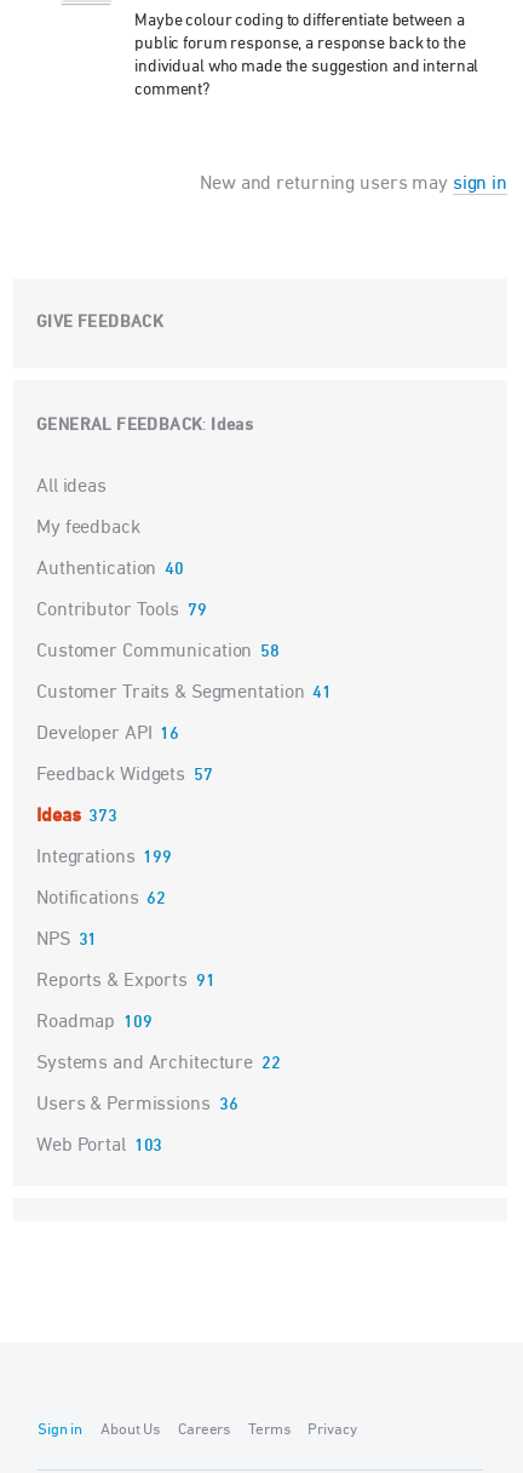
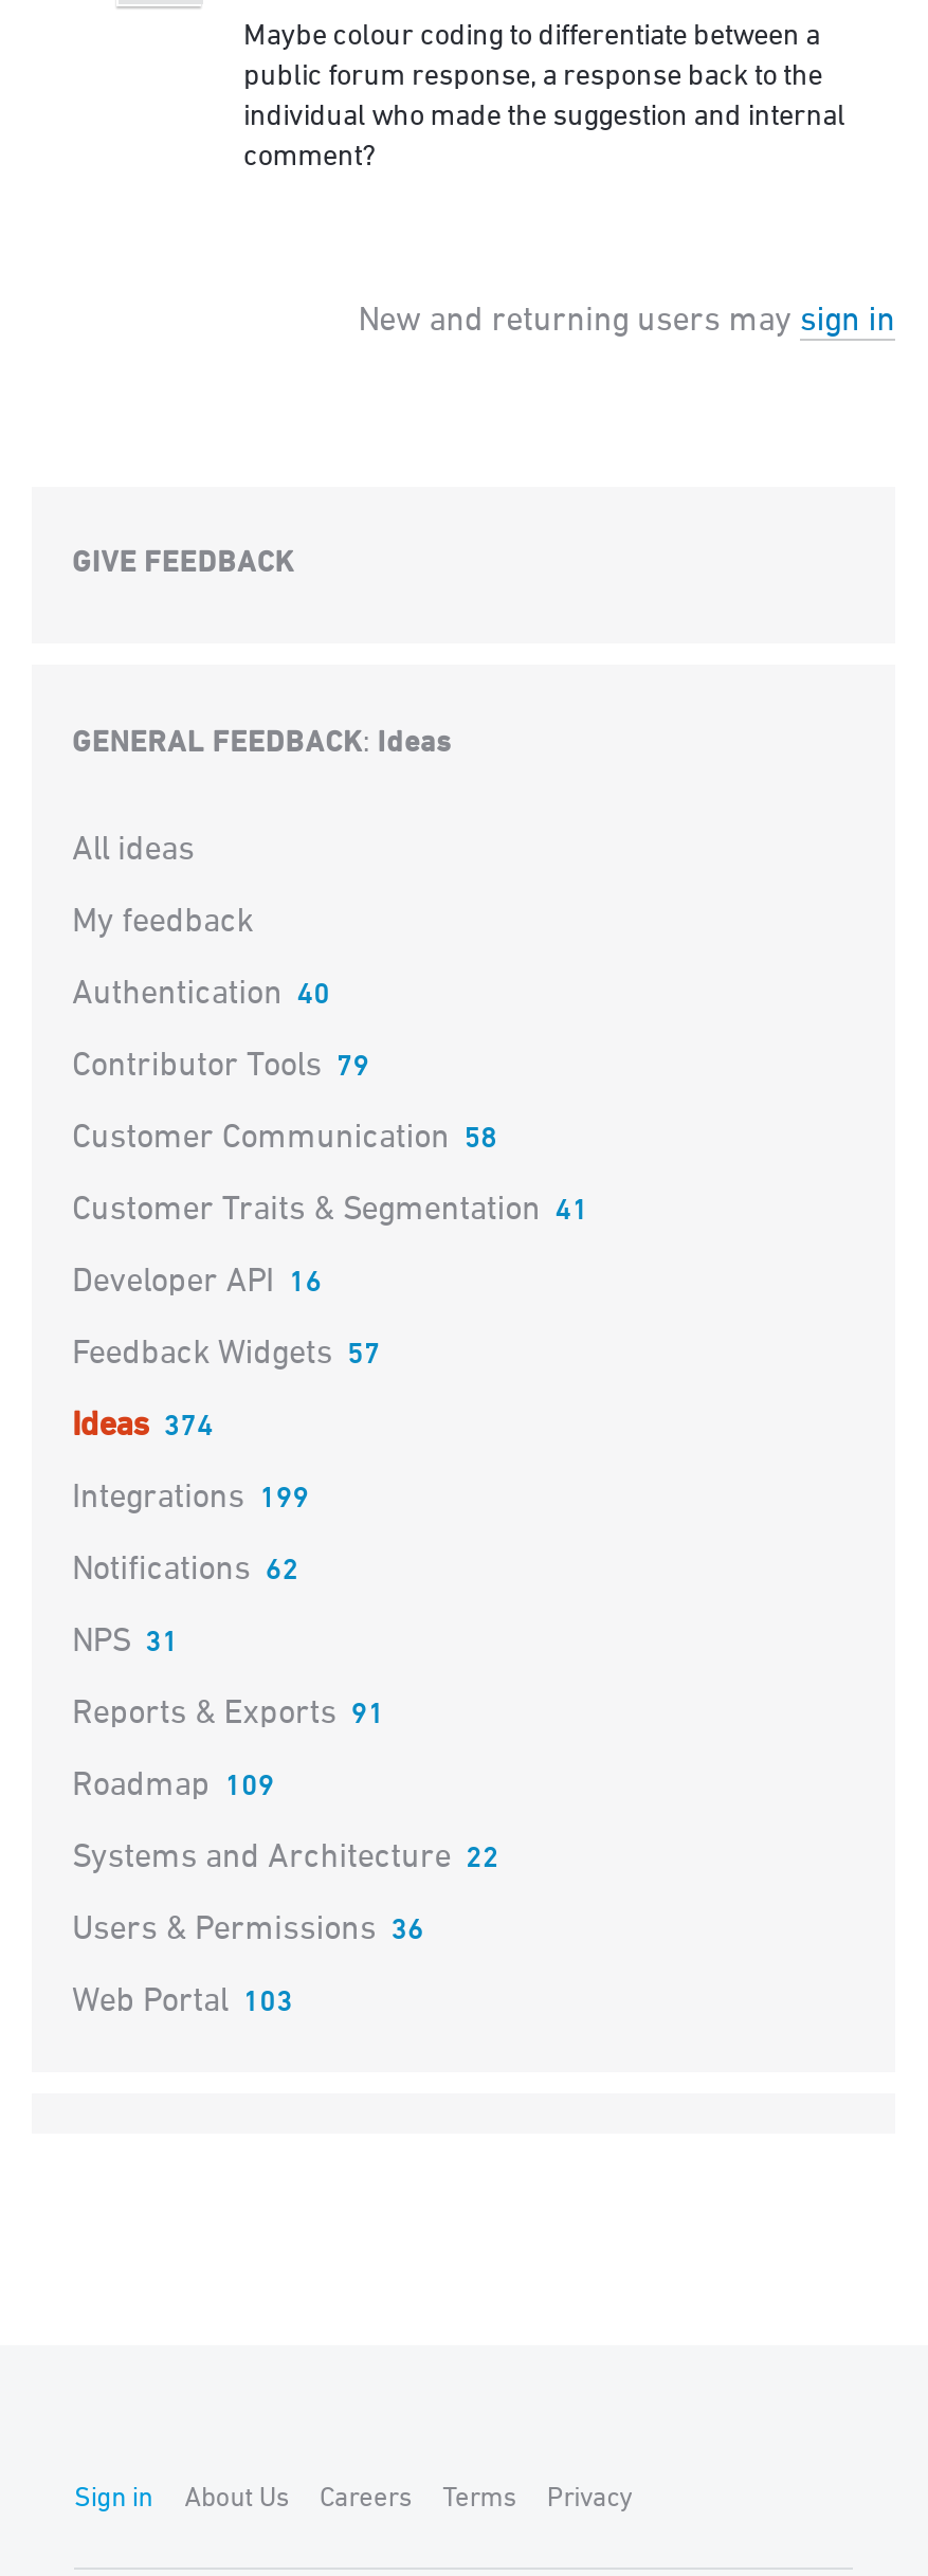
- Ideas 373
+ Ideas 374
